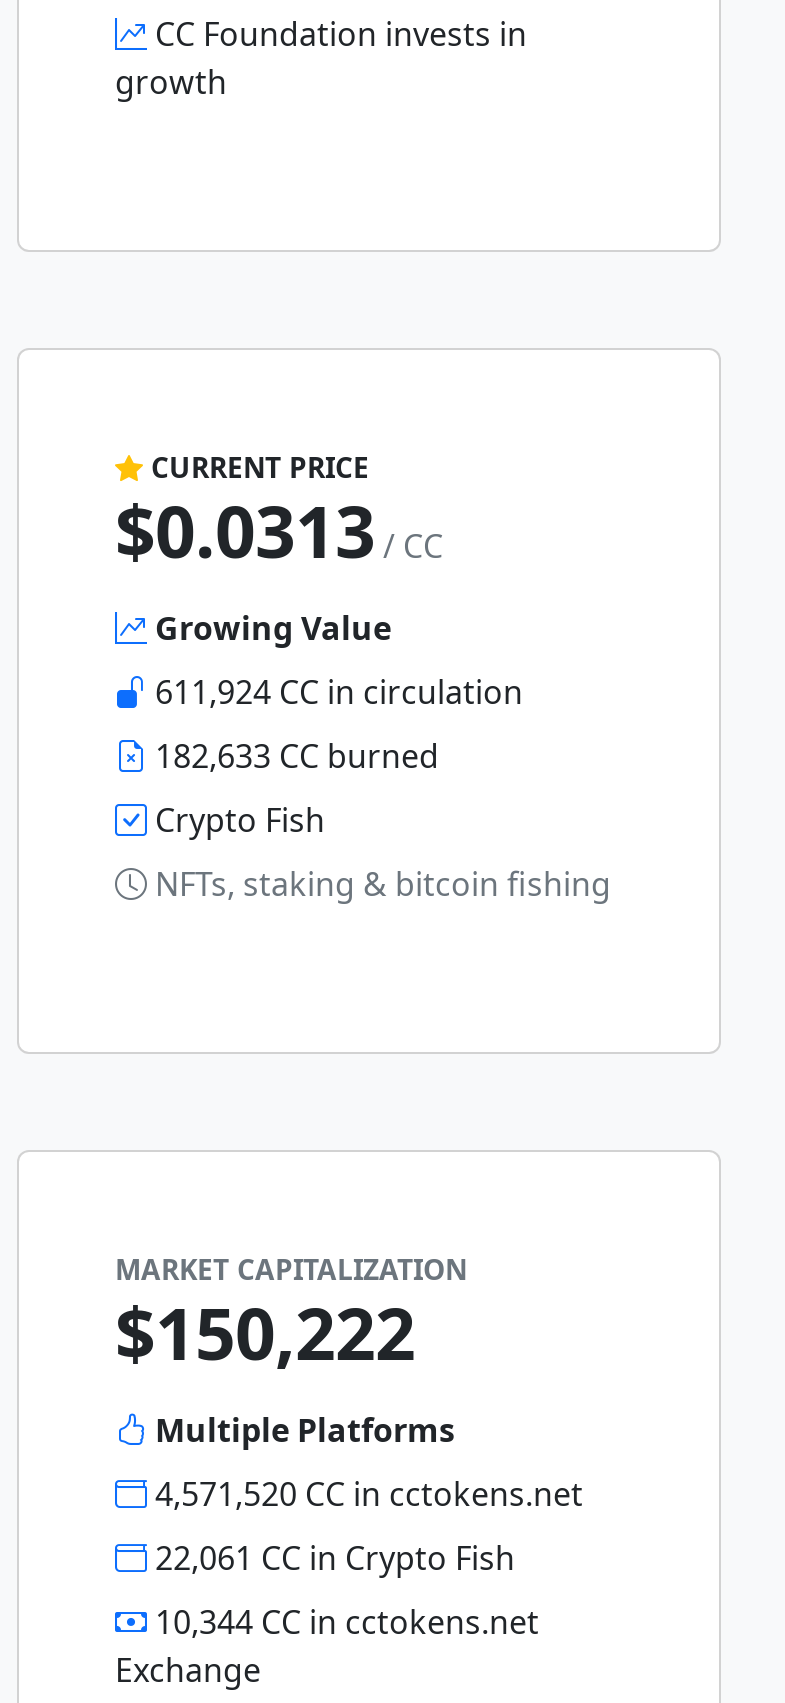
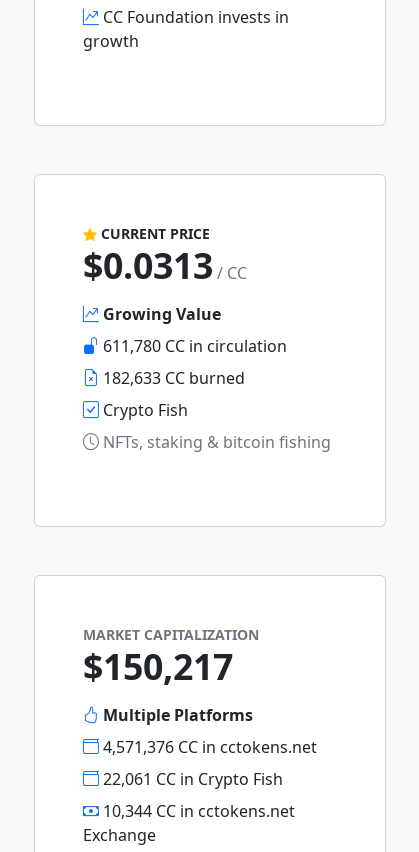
- 611,924 CC in circulation
+ 611,780 CC in circulation

- $150,222
+ $150,217

- 4,571,520 CC in cctokens.net
+ 4,571,376 CC in cctokens.net
